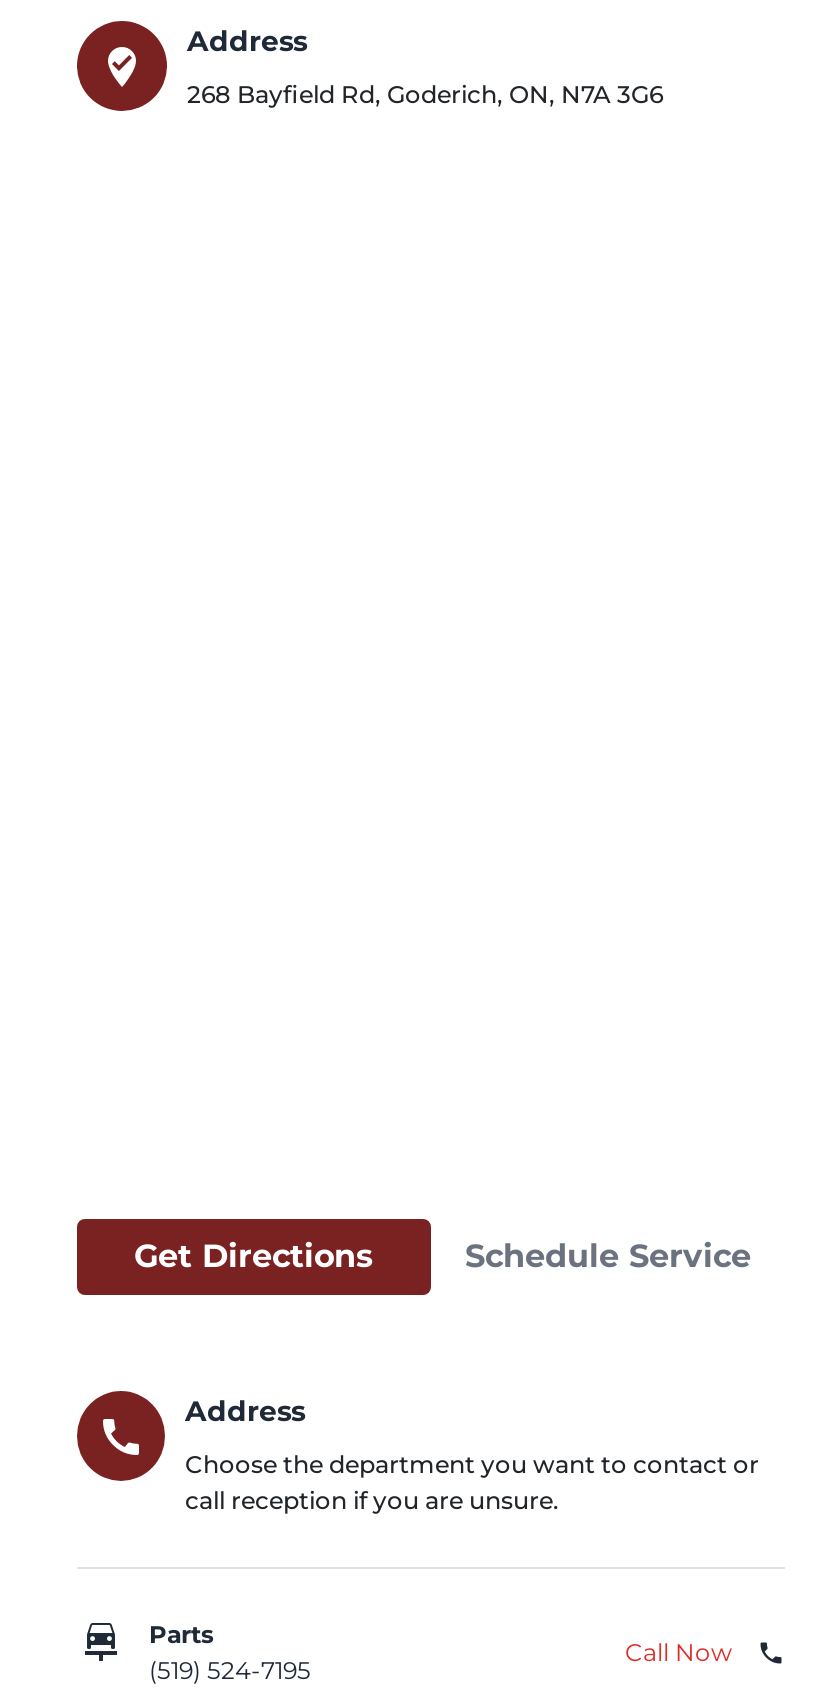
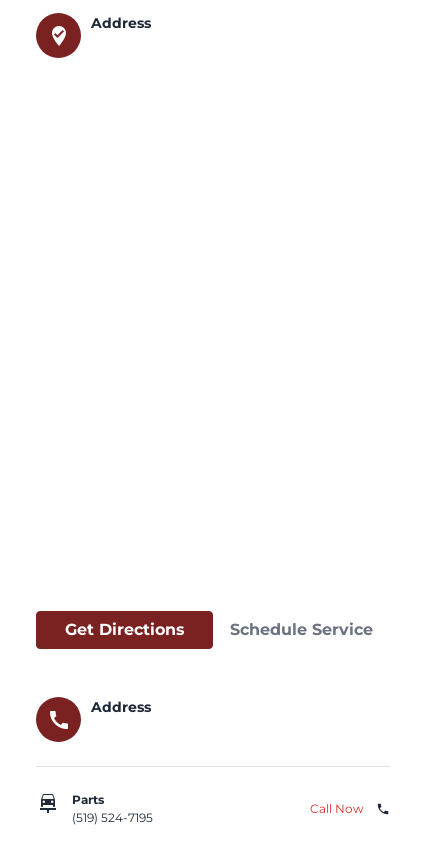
- 268 Bayfield Rd, Goderich, ON, N7A 3G6

- Choose the department you want to contact or
- call reception if you are unsure.
